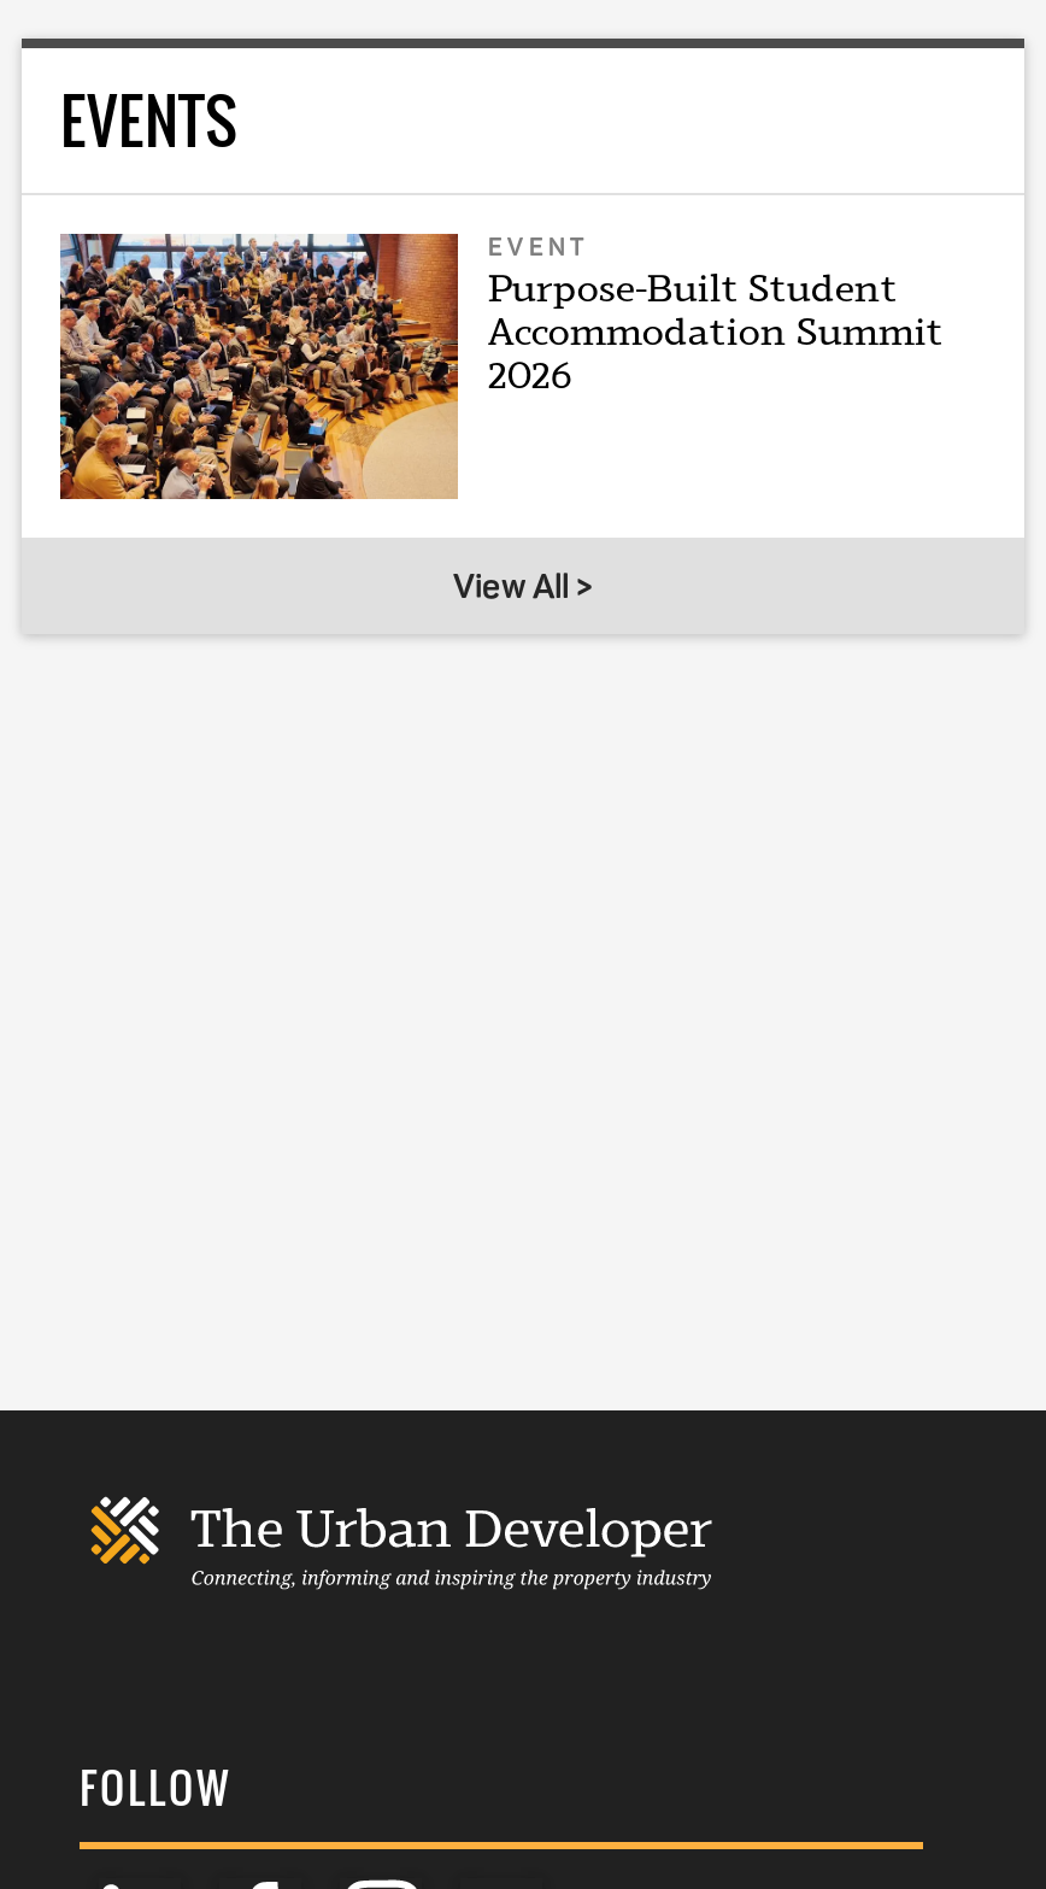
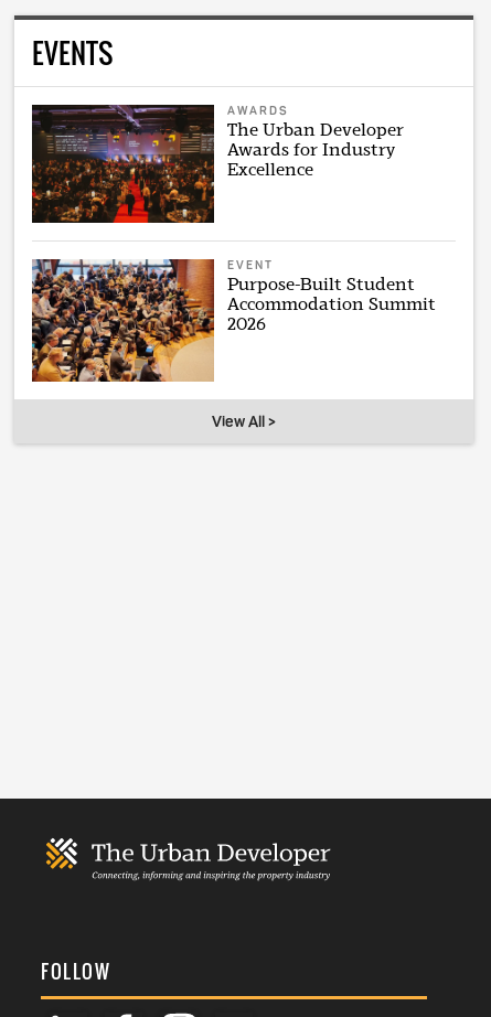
+ [image]
+ AWARDS
+ The Urban Developer
+ Awards for Industry
+ Excellence
